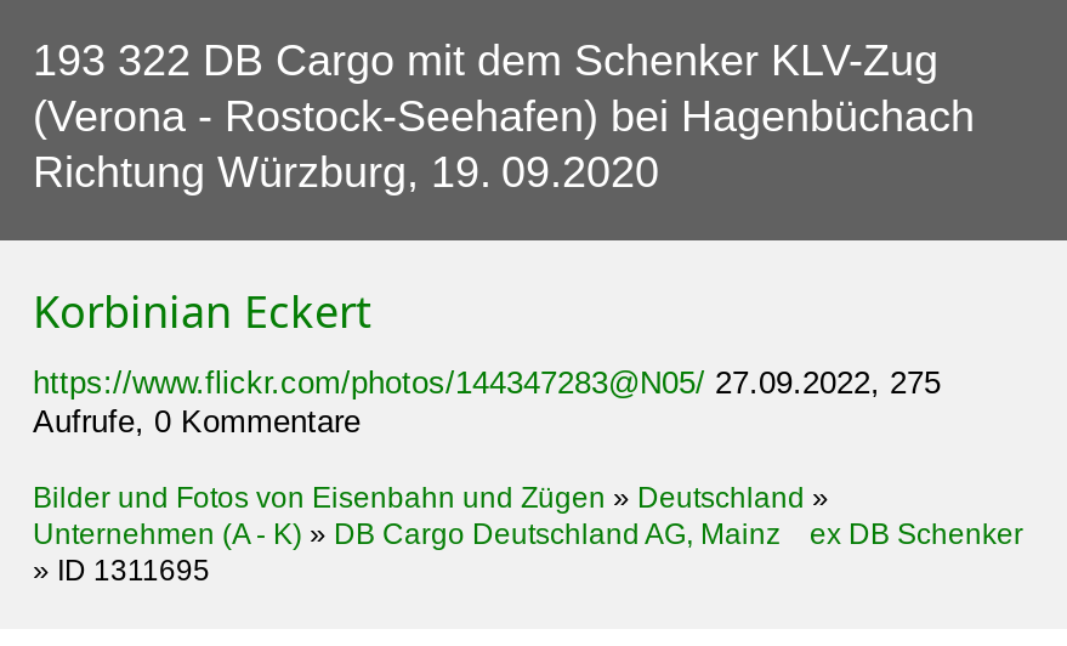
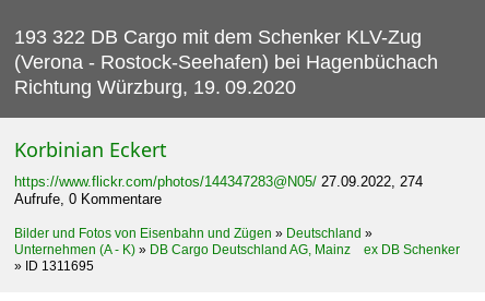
- https://www.flickr.com/photos/144347283@N05/ 27.09.2022, 275
+ https://www.flickr.com/photos/144347283@N05/ 27.09.2022, 274
